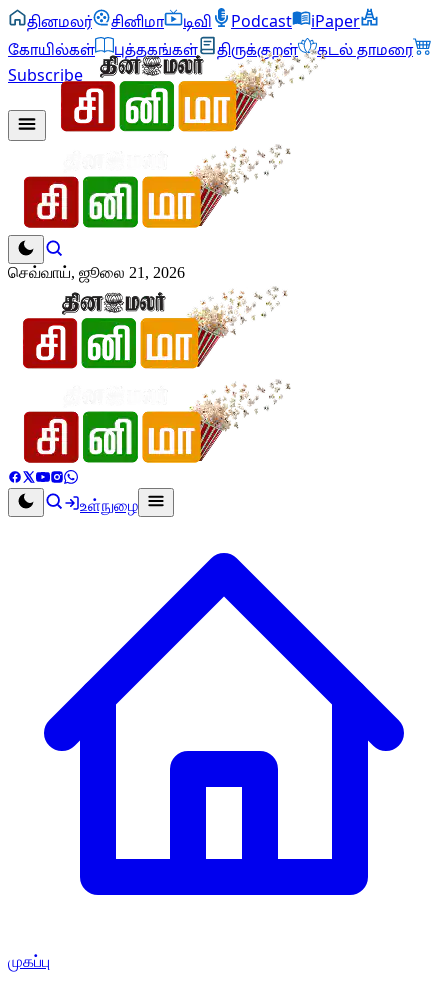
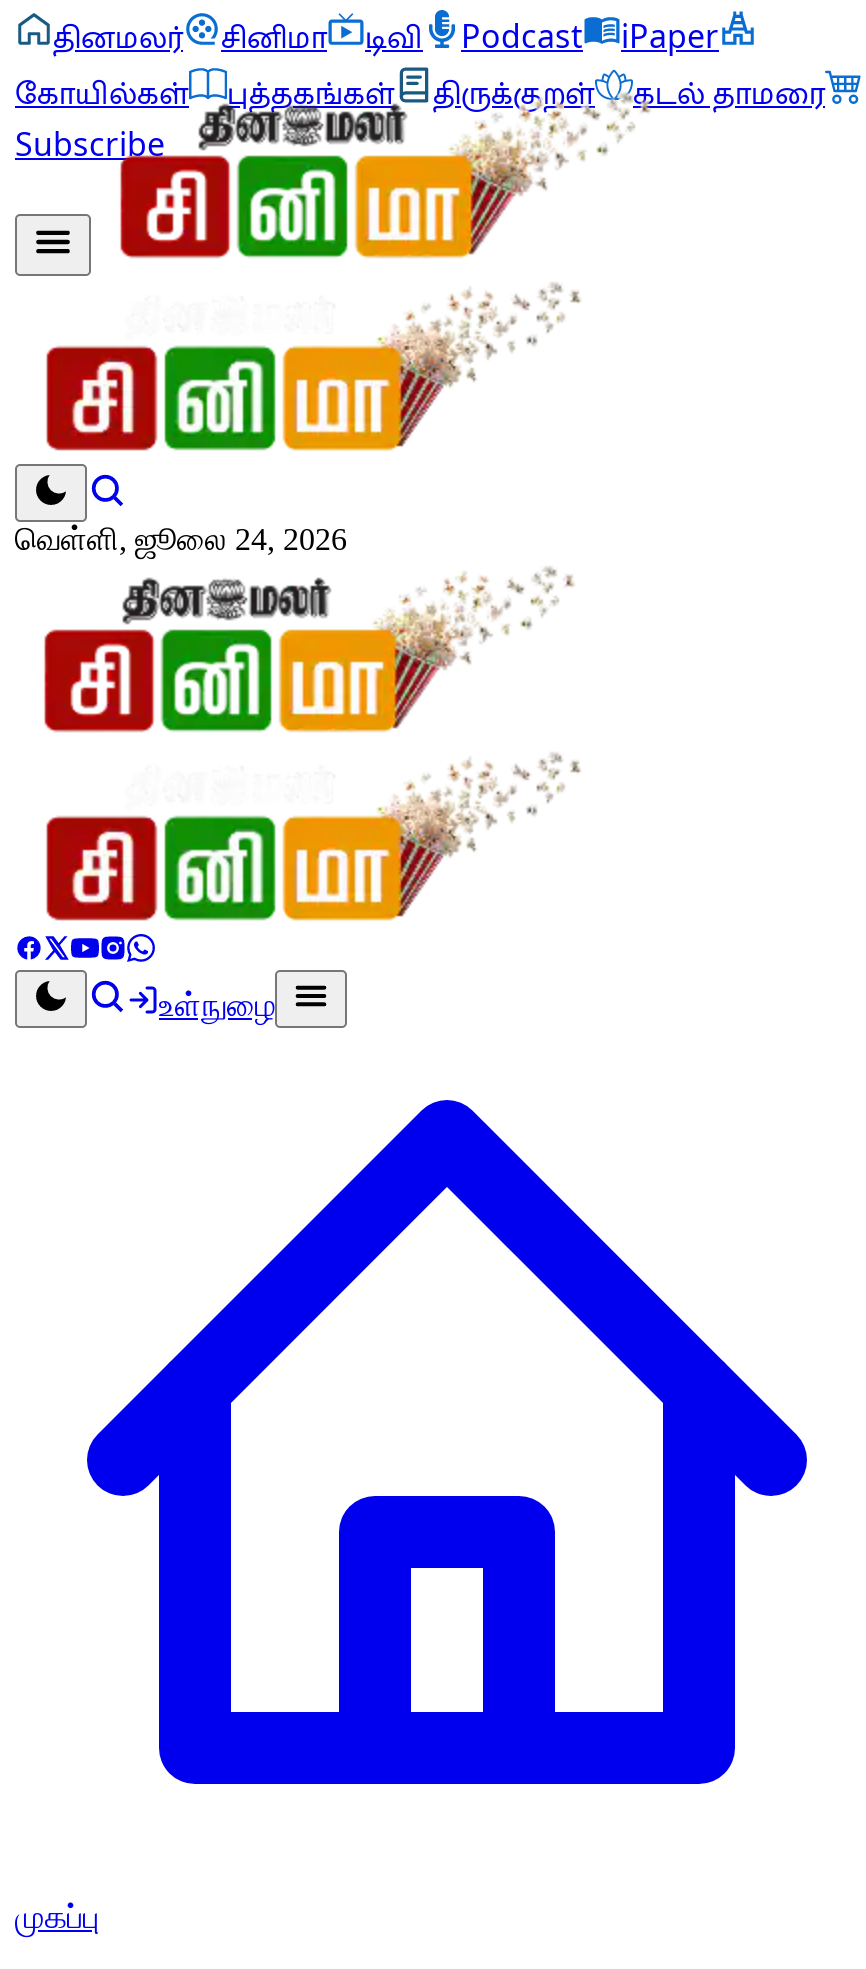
- செவ்வாய், ஜூலை 21, 2026
+ வெள்ளி, ஜூலை 24, 2026
